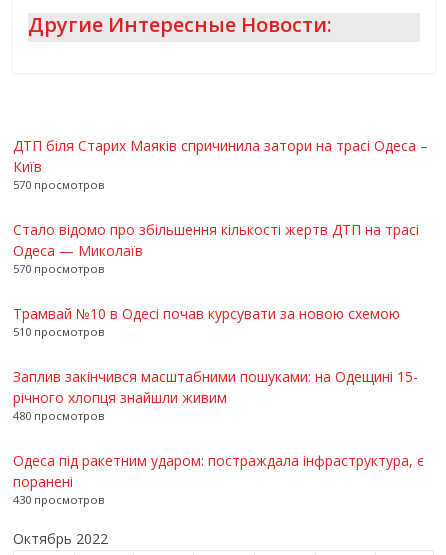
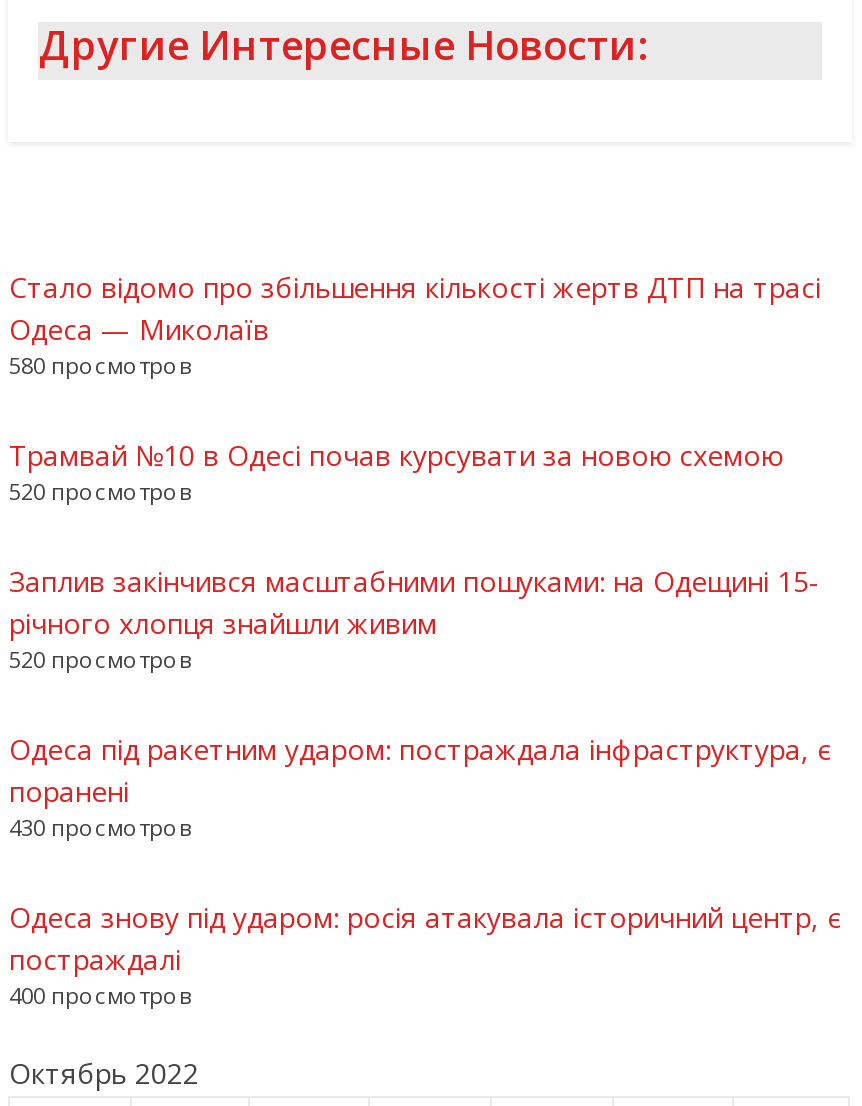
- ДТП біля Старих Маяків спричинила затори на трасі Одеса –
- Київ
- 570 просмотров

moved up: Стало відомо про збільшення кількості жертв ДТП на трасі | Одеса — Миколаїв

- 570 просмотров
+ 580 просмотров

moved up: Трамвай №10 в Одесі почав курсувати за новою схемою

- 510 просмотров
+ 520 просмотров

moved up: Заплив закінчився масштабними пошуками: на Одещині 15- | річного хлопця знайшли живим

- 480 просмотров
+ 520 просмотров

moved up: Одеса під ракетним ударом: постраждала інфраструктура, є | поранені | 430 просмотров

+ Одеса знову під ударом: росія атакувала історичний центр, є
+ постраждалі
+ 400 просмотров
